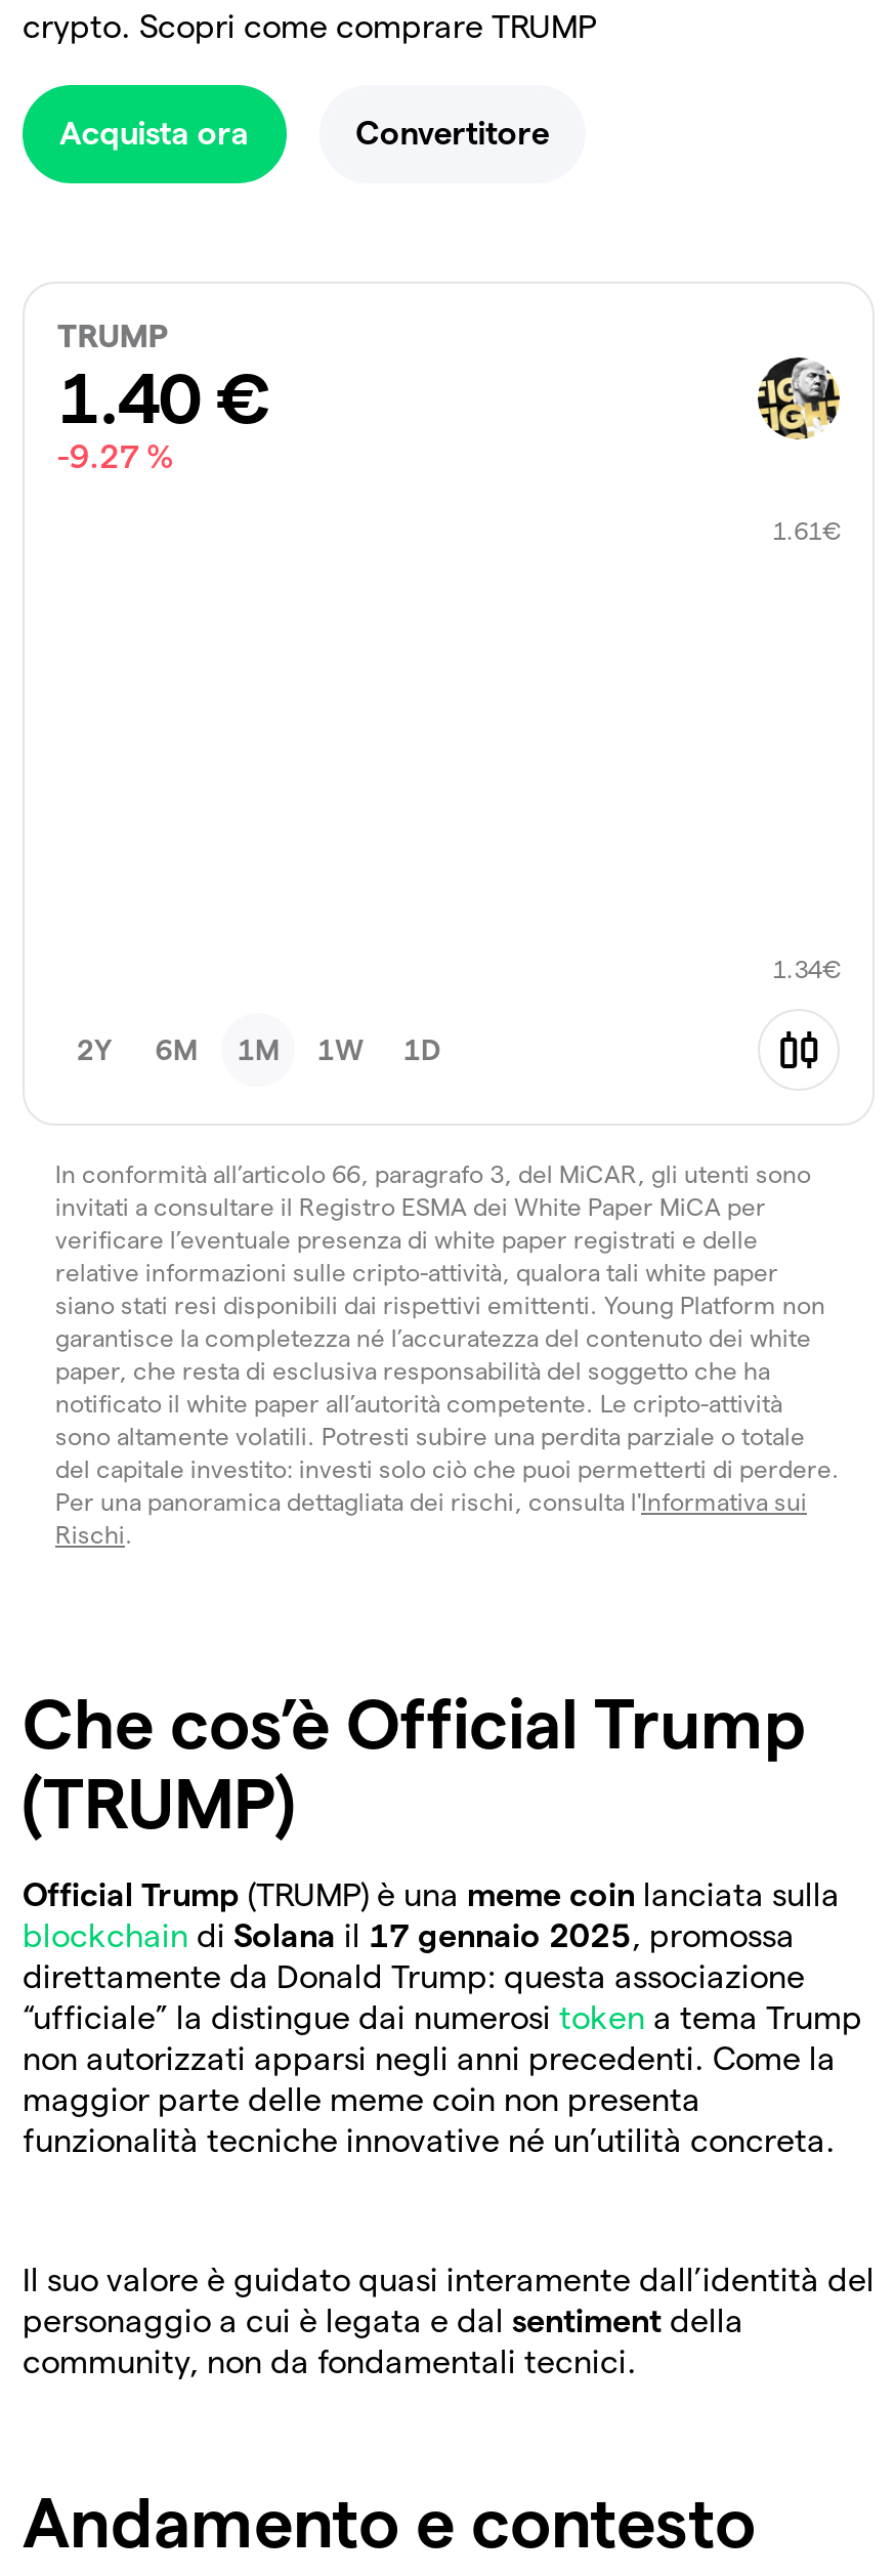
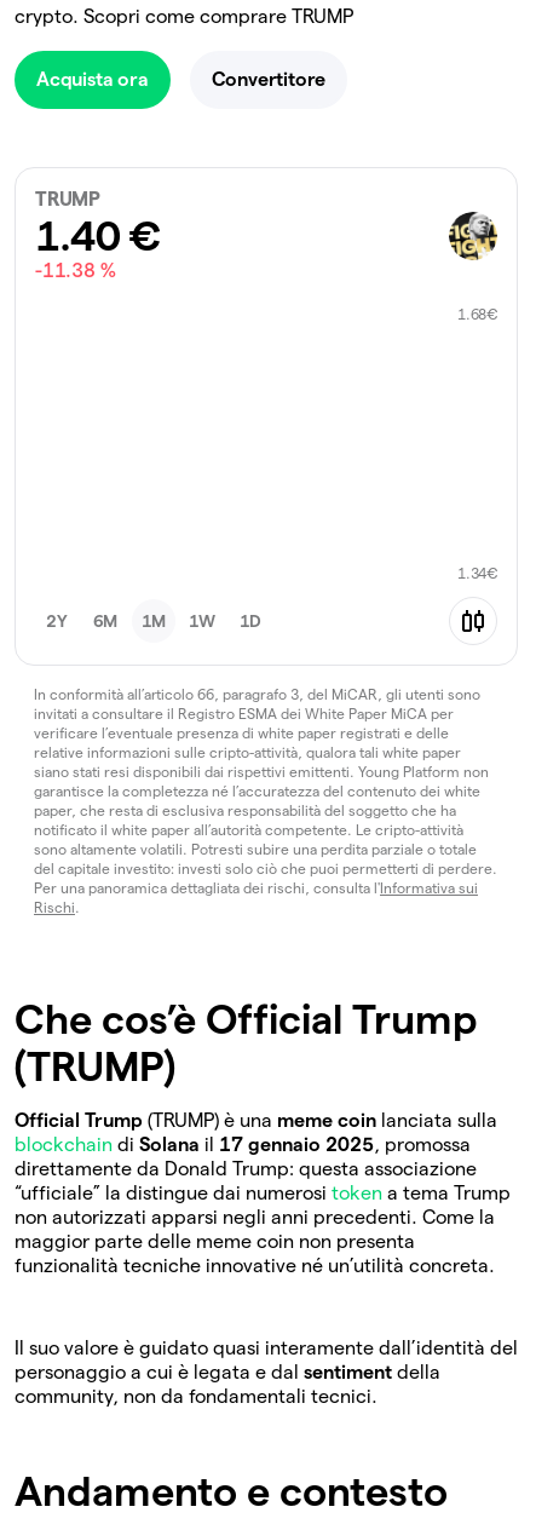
- -9.27 %
+ -11.38 %

- 1.61€
+ 1.68€
